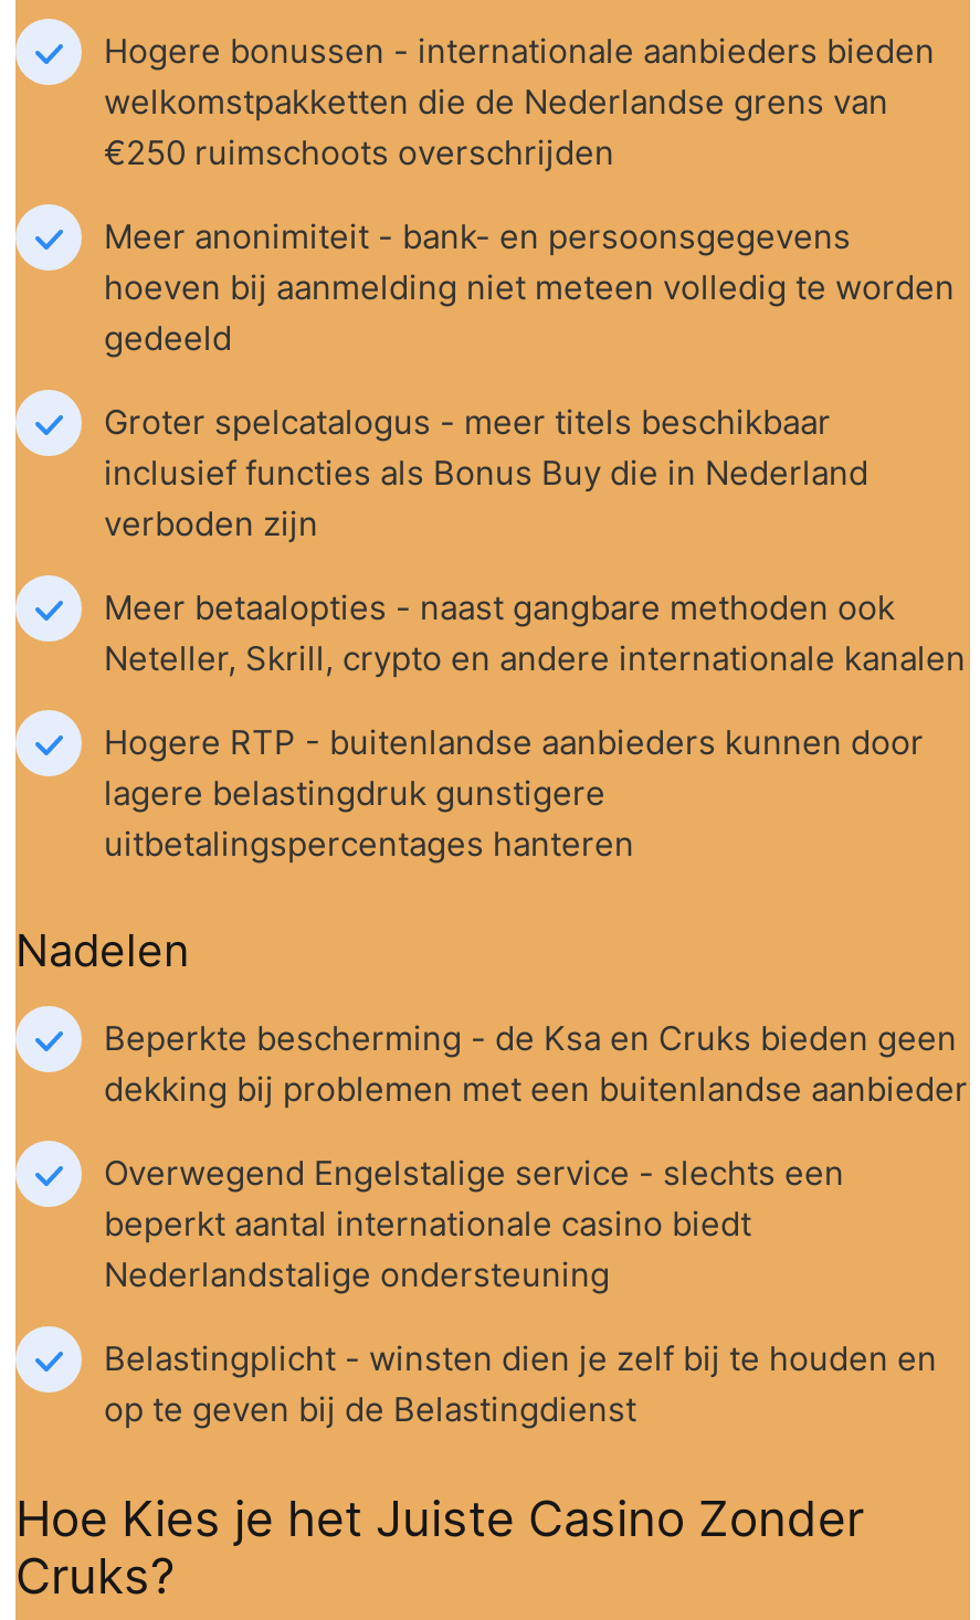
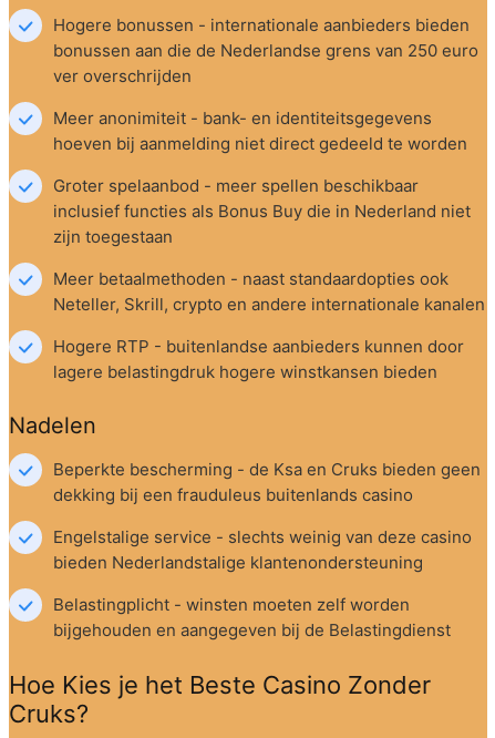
- welkomstpakketten die de Nederlandse grens van
- €250 ruimschoots overschrijden
+ bonussen aan die de Nederlandse grens van 250 euro
+ ver overschrijden

- Meer anonimiteit - bank- en persoonsgegevens
- hoeven bij aanmelding niet meteen volledig te worden
- gedeeld
+ Meer anonimiteit - bank- en identiteitsgegevens
+ hoeven bij aanmelding niet direct gedeeld te worden

- Groter spelcatalogus - meer titels beschikbaar
- inclusief functies als Bonus Buy die in Nederland
- verboden zijn
+ Groter spelaanbod - meer spellen beschikbaar
+ inclusief functies als Bonus Buy die in Nederland niet
+ zijn toegestaan

- Meer betaalopties - naast gangbare methoden ook
+ Meer betaalmethoden - naast standaardopties ook

- lagere belastingdruk gunstigere
- uitbetalingspercentages hanteren
+ lagere belastingdruk hogere winstkansen bieden

- dekking bij problemen met een buitenlandse aanbieder
+ dekking bij een frauduleus buitenlands casino

- Overwegend Engelstalige service - slechts een
- beperkt aantal internationale casino biedt
- Nederlandstalige ondersteuning
+ Engelstalige service - slechts weinig van deze casino
+ bieden Nederlandstalige klantenondersteuning

- Belastingplicht - winsten dien je zelf bij te houden en
- op te geven bij de Belastingdienst
+ Belastingplicht - winsten moeten zelf worden
+ bijgehouden en aangegeven bij de Belastingdienst

- Hoe Kies je het Juiste Casino Zonder
+ Hoe Kies je het Beste Casino Zonder
